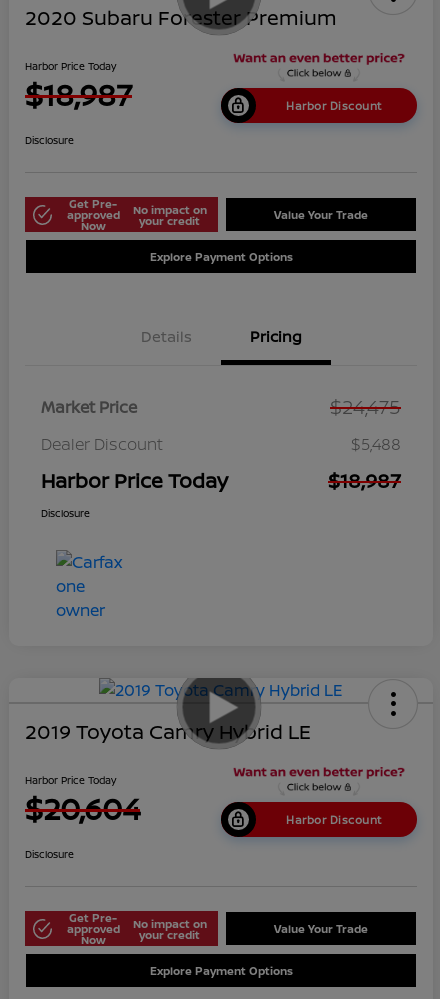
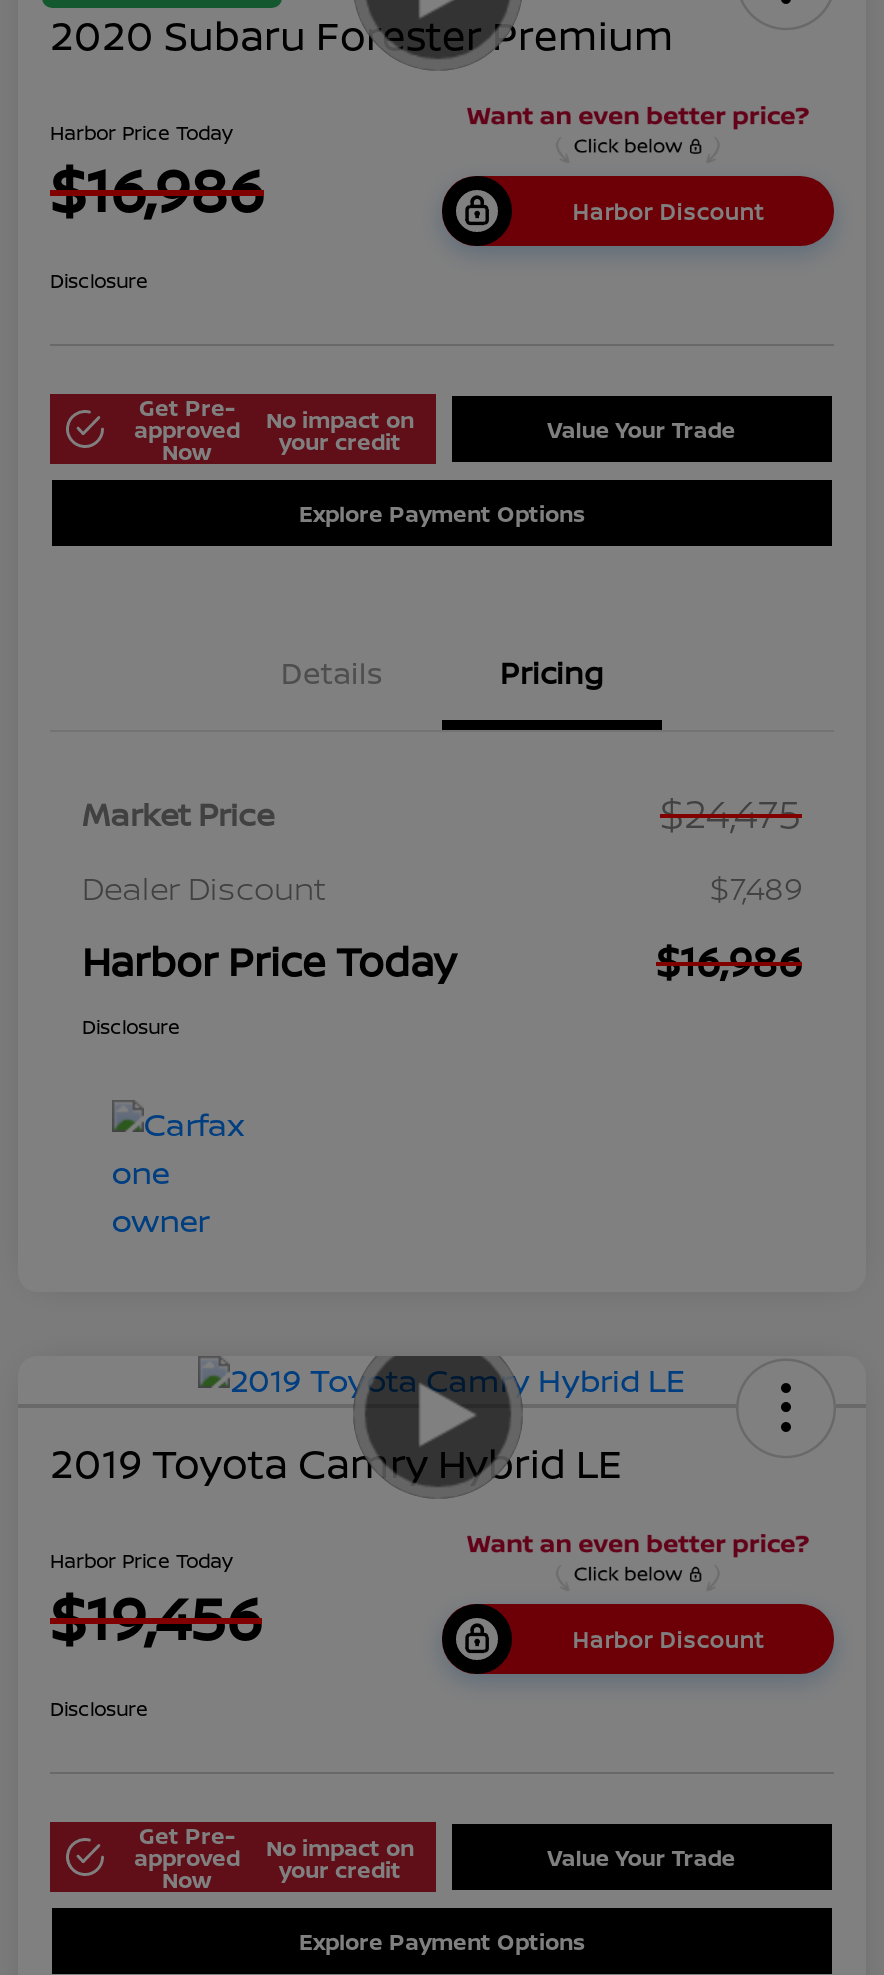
- $18,987
+ $16,986

- $5,488
+ $7,489

- $18,987
+ $16,986

- $20,604
+ $19,456
